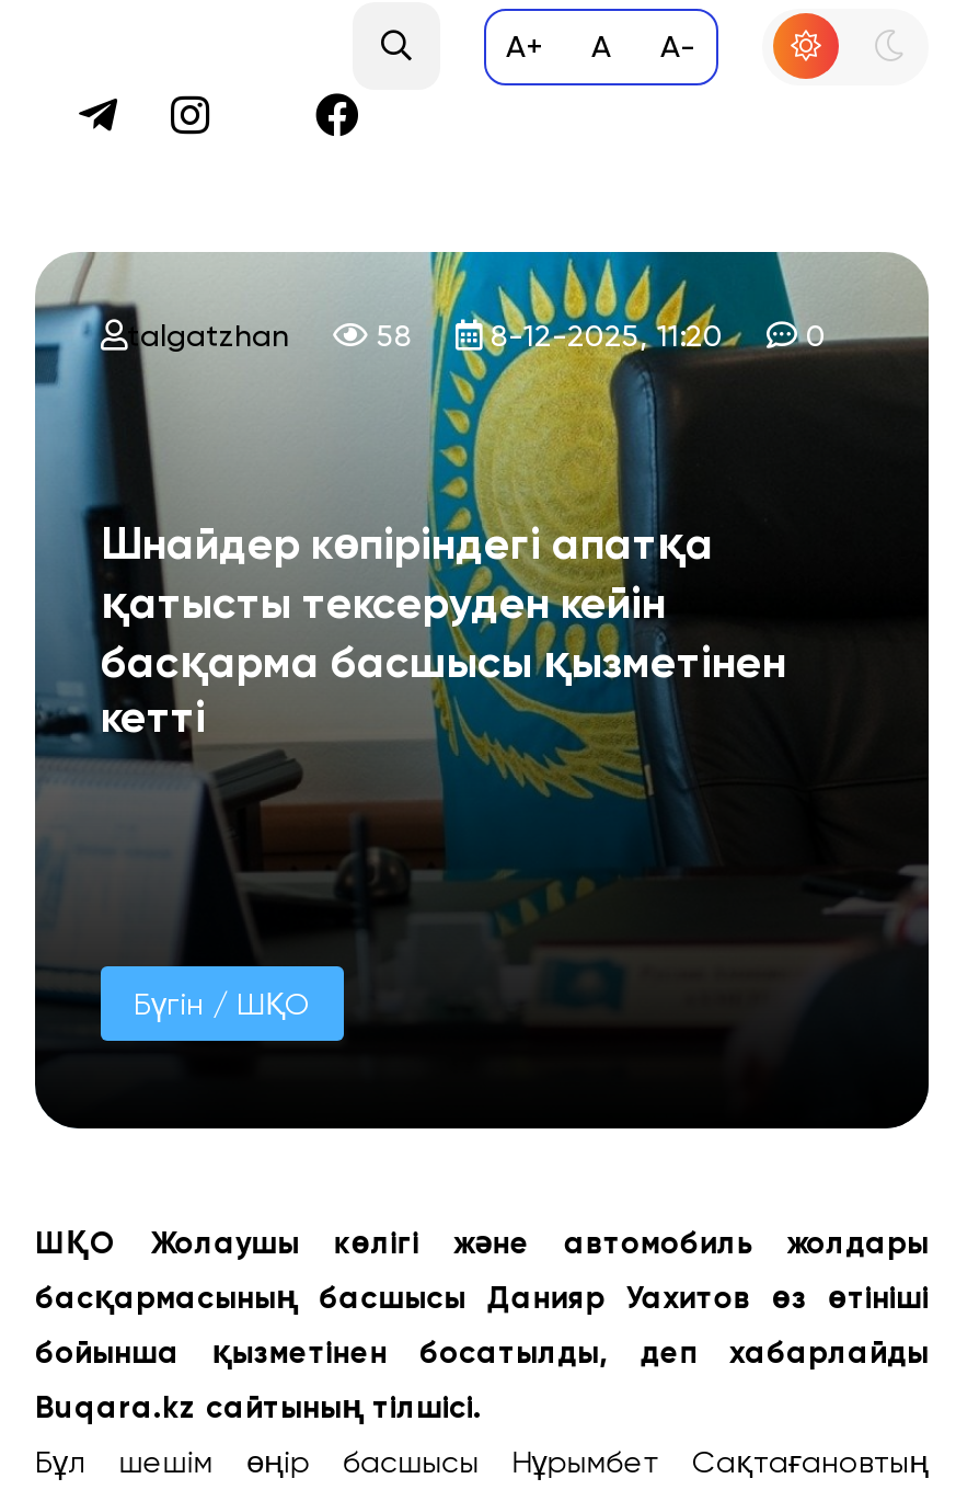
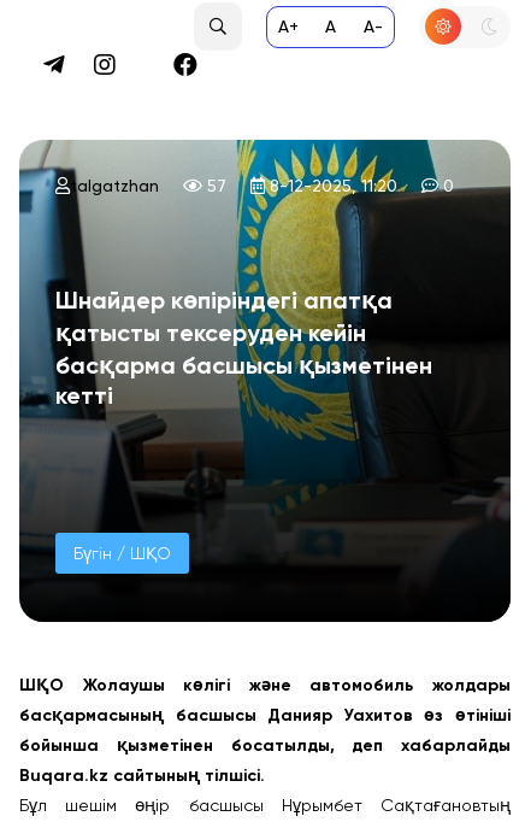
- 58
+ 57
